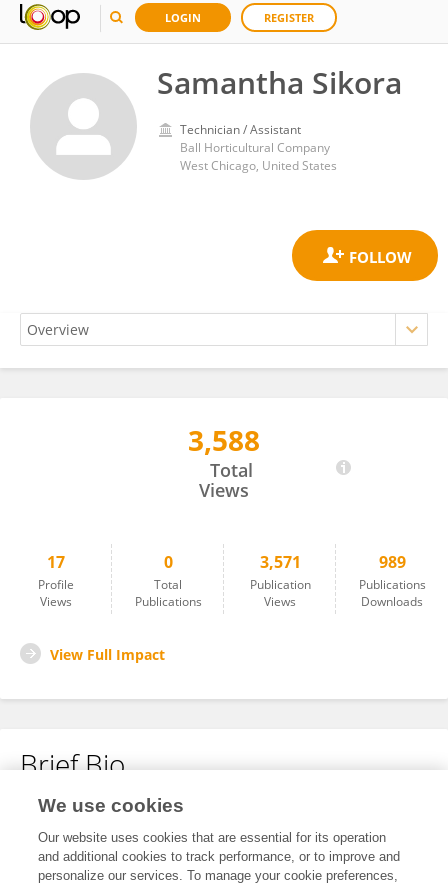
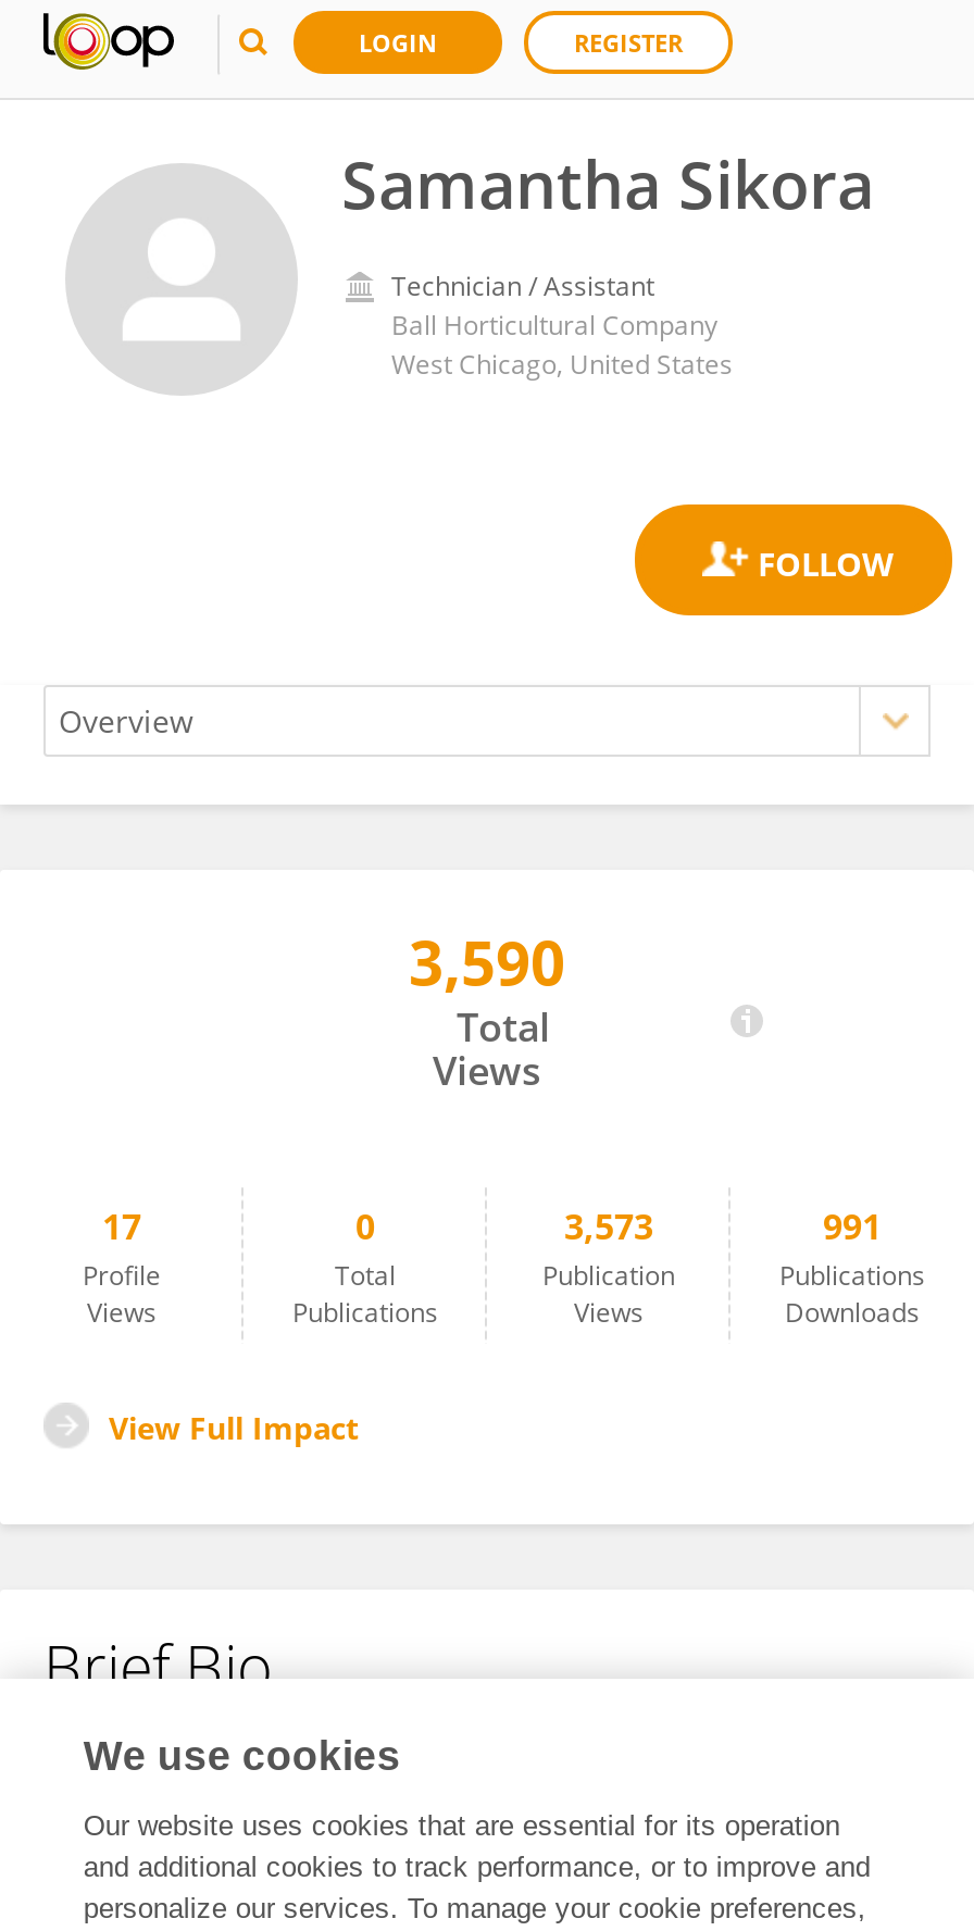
- 3,588
+ 3,590

- 3,571
+ 3,573

- 989
+ 991
